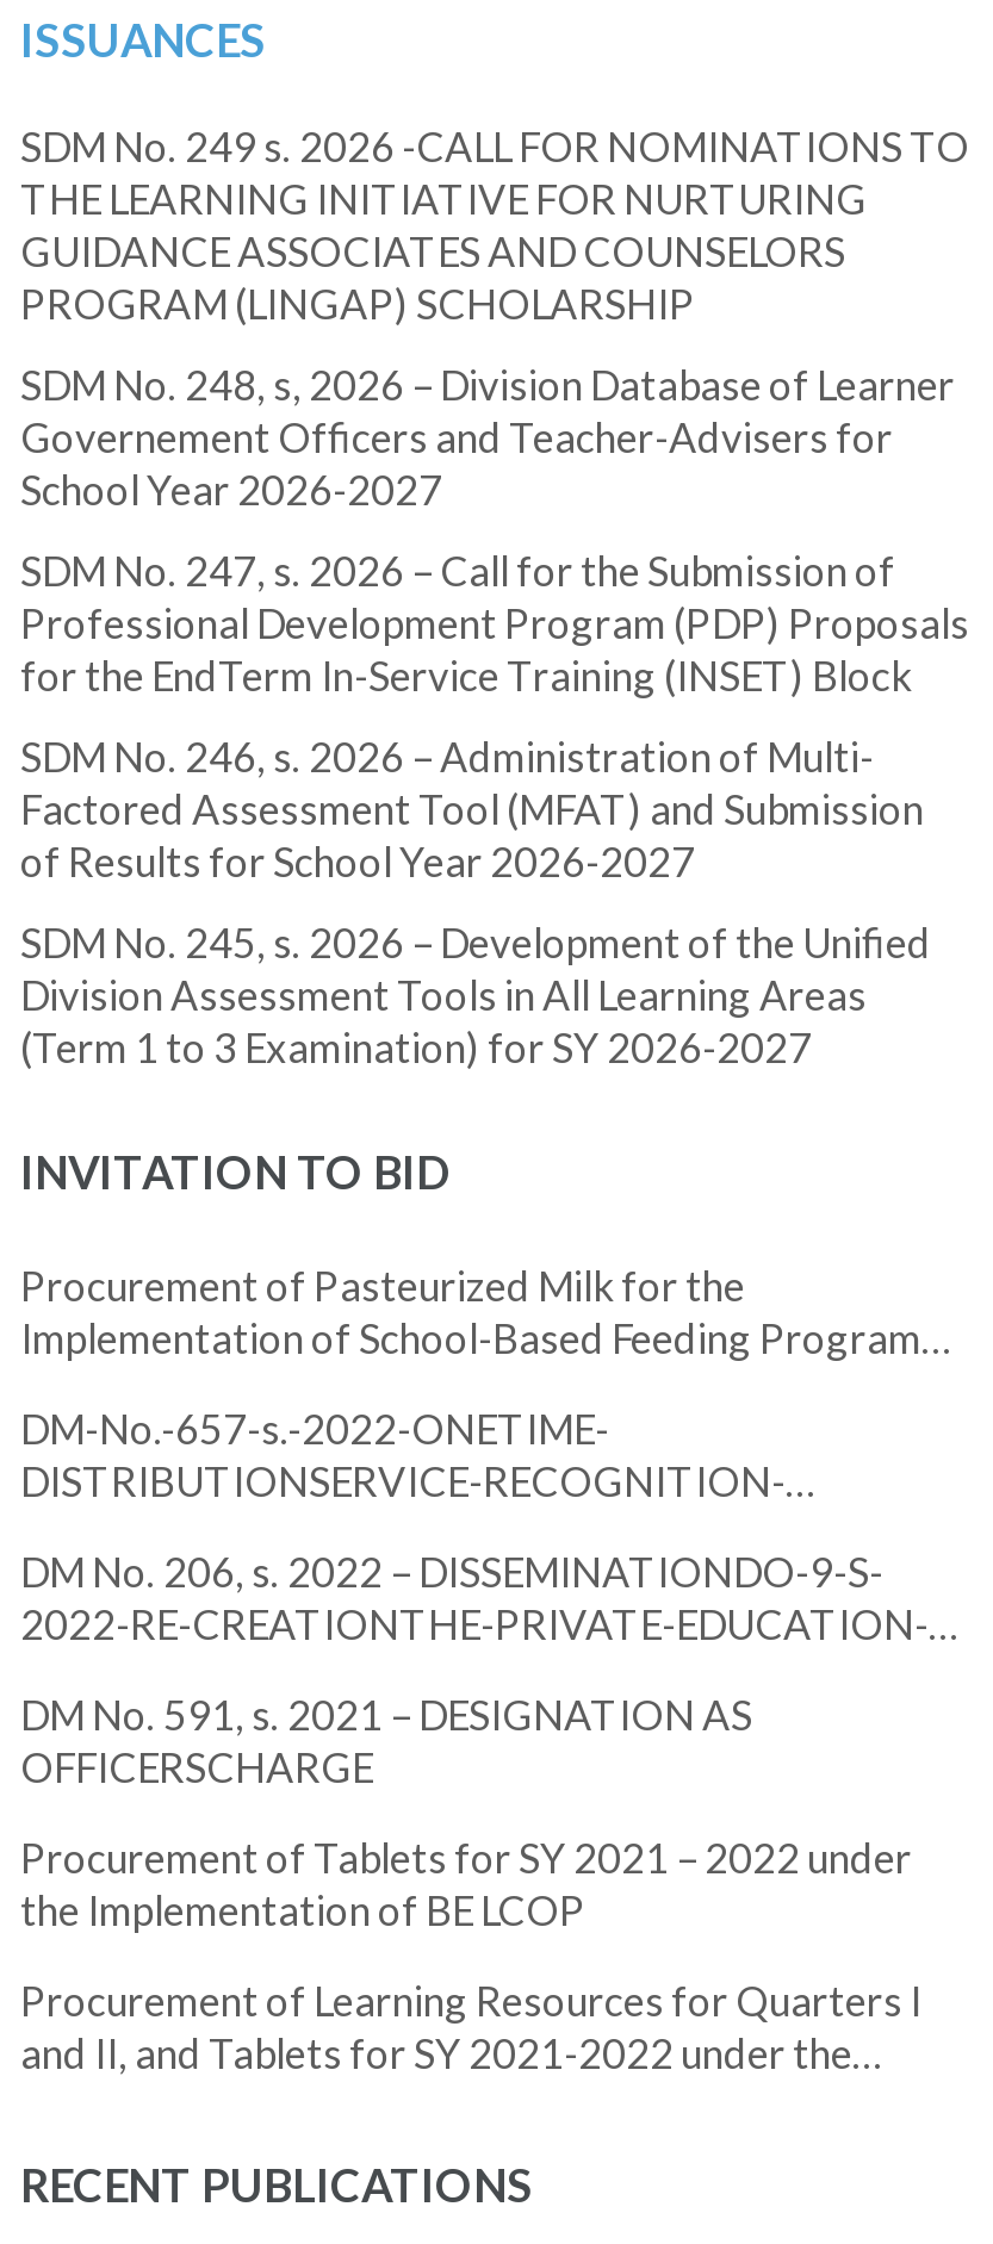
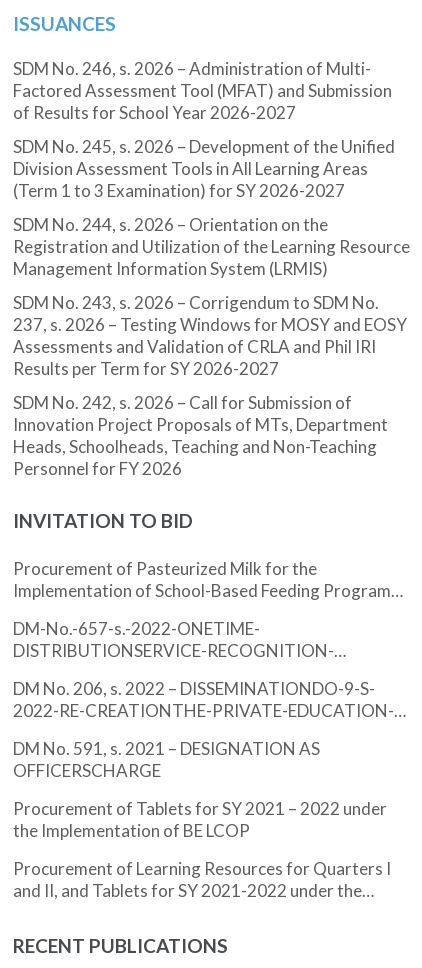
- SDM No. 249 s. 2026 -CALL FOR NOMINATIONS TO
- THE LEARNING INITIATIVE FOR NURTURING
- GUIDANCE ASSOCIATES AND COUNSELORS
- PROGRAM (LINGAP) SCHOLARSHIP
- SDM No. 248, s, 2026 – Division Database of Learner
- Governement Officers and Teacher-Advisers for
- School Year 2026-2027
- SDM No. 247, s. 2026 – Call for the Submission of
- Professional Development Program (PDP) Proposals
- for the EndTerm In-Service Training (INSET) Block

moved up: SDM No. 246, s. 2026 – Administration of Multi- | Factored Assessment Tool (MFAT) and Submission | of Results for School Year 2026-2027 | SDM No. 245, s. 2026 – Development of the Unified | Division Assessment Tools in All Learning Areas | (Term 1 to 3 Examination) for SY 2026-2027

+ SDM No. 244, s. 2026 – Orientation on the
+ Registration and Utilization of the Learning Resource
+ Management Information System (LRMIS)
+ SDM No. 243, s. 2026 – Corrigendum to SDM No.
+ 237, s. 2026 – Testing Windows for MOSY and EOSY
+ Assessments and Validation of CRLA and Phil IRI
+ Results per Term for SY 2026-2027
+ SDM No. 242, s. 2026 – Call for Submission of
+ Innovation Project Proposals of MTs, Department
+ Heads, Schoolheads, Teaching and Non-Teaching
+ Personnel for FY 2026
